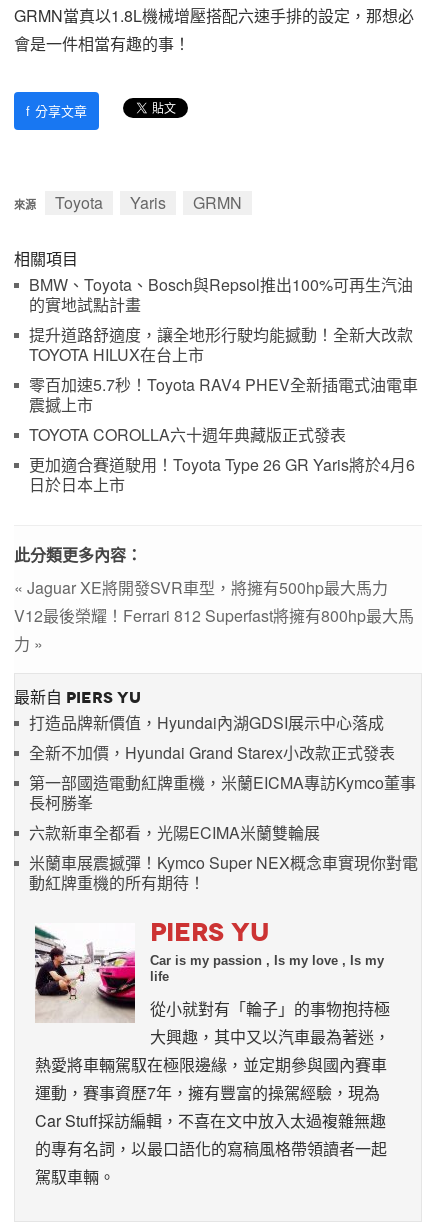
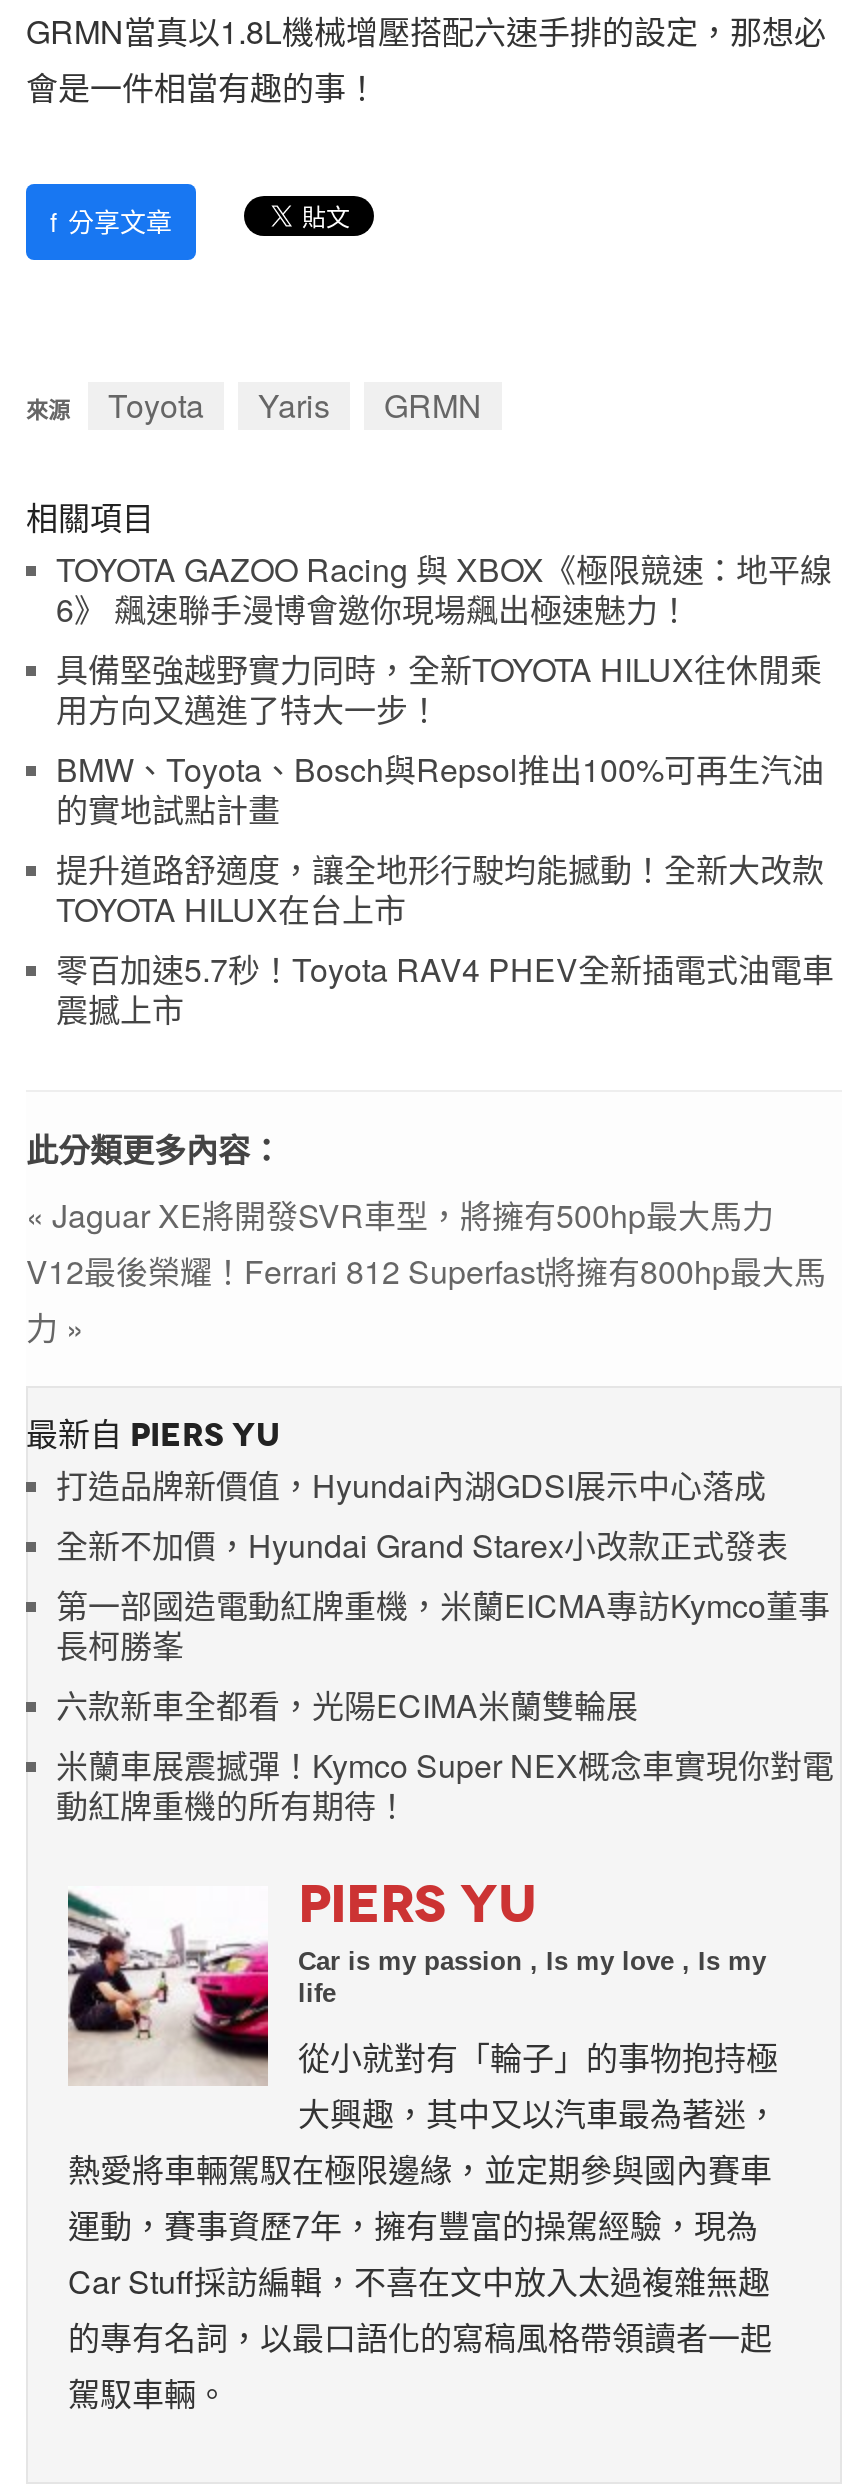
+ TOYOTA GAZOO Racing 與 XBOX《極限競速：地平線
+ 6》 飆速聯手漫博會邀你現場飆出極速魅力！
+ 具備堅強越野實力同時，全新TOYOTA HILUX往休閒乘
+ 用方向又邁進了特大一步！

moved down: BMW、Toyota、Bosch與Repsol推出100%可再生汽油 | 的實地試點計畫 | 提升道路舒適度，讓全地形行駛均能撼動！全新大改款 | TOYOTA HILUX在台上市 | 零百加速5.7秒！Toyota RAV4 PHEV全新插電式油電車 | 震撼上市

- TOYOTA COROLLA六十週年典藏版正式發表
- 更加適合賽道駛用！Toyota Type 26 GR Yaris將於4月6
- 日於日本上市
